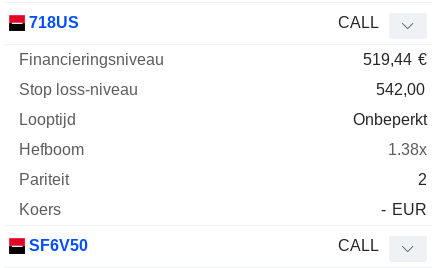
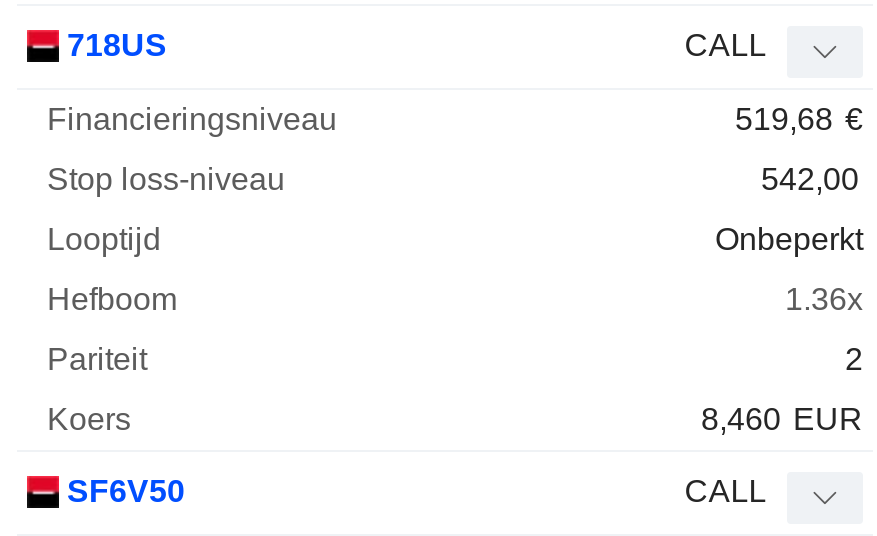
- 519,44 €
+ 519,68 €

- 1.38x
+ 1.36x

- - EUR
+ 8,460 EUR
